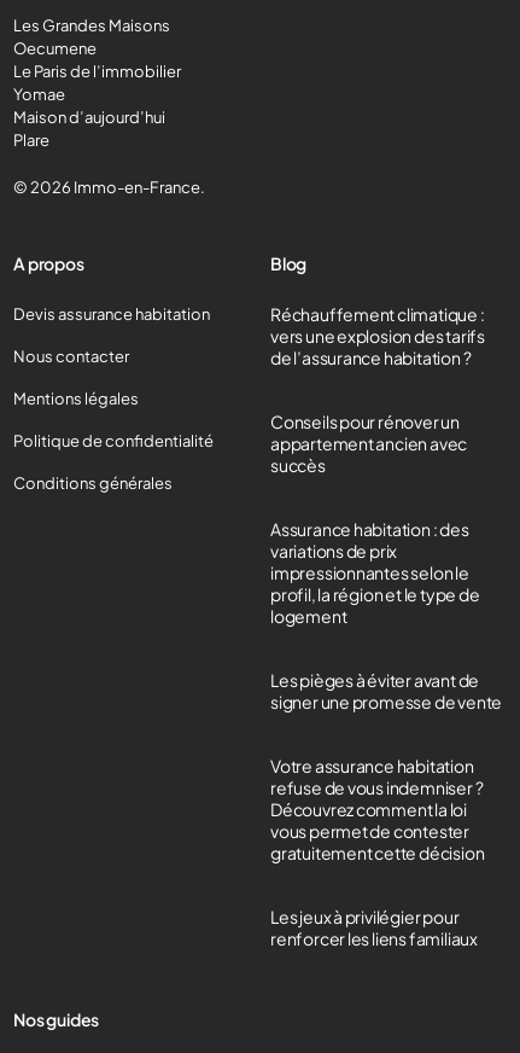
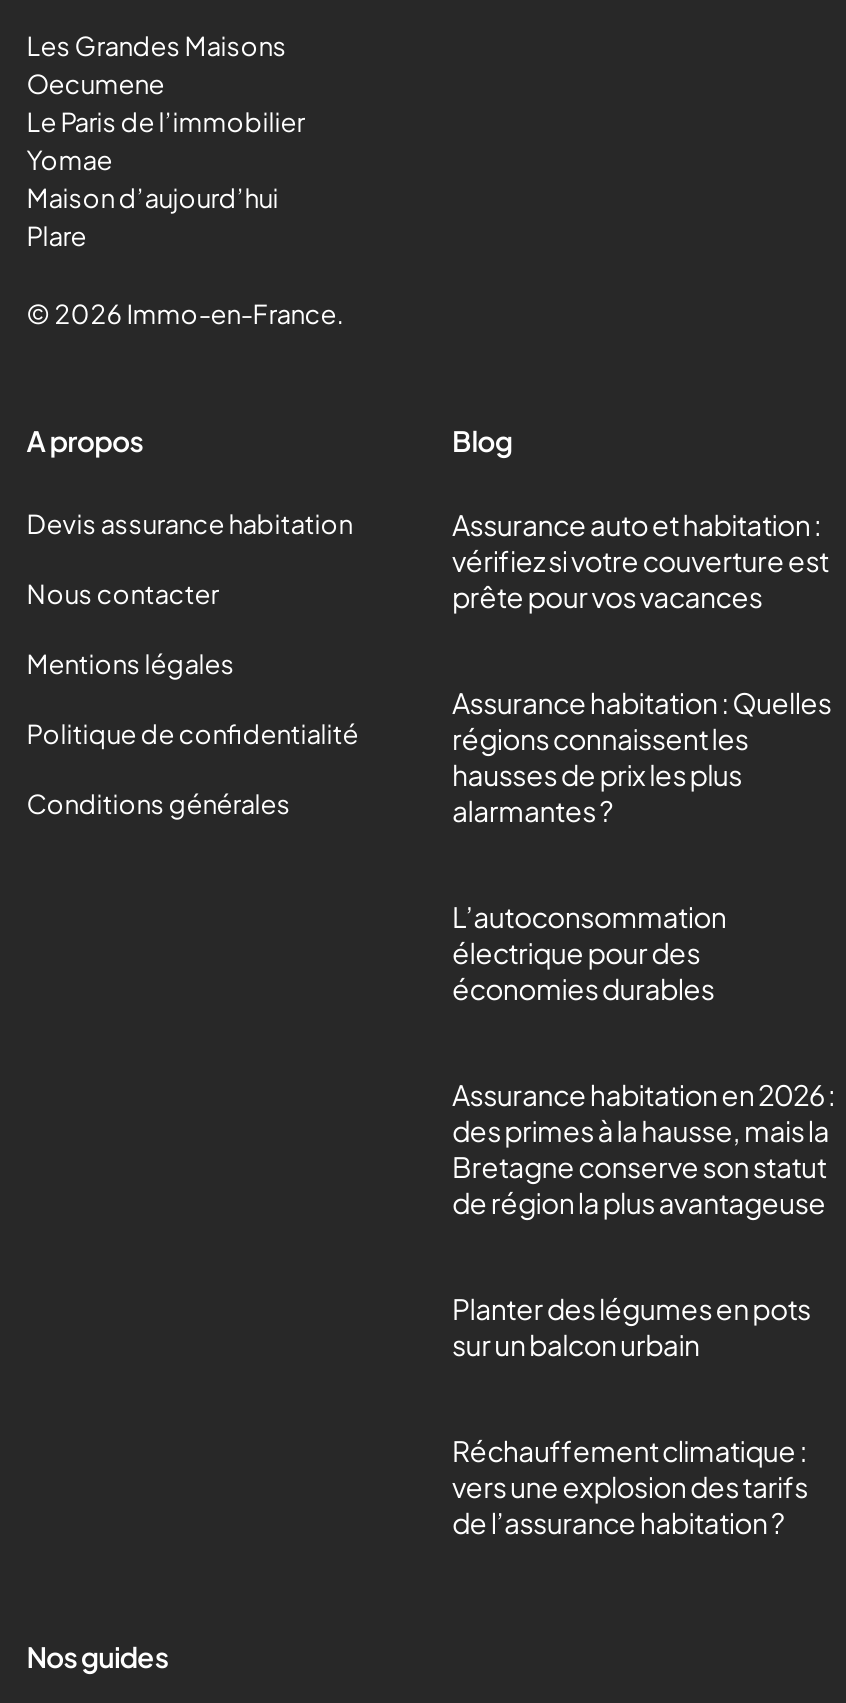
+ Assurance auto et habitation :
+ vérifiez si votre couverture est
+ prête pour vos vacances
+ Assurance habitation : Quelles
+ régions connaissent les
+ hausses de prix les plus
+ alarmantes ?
+ L’autoconsommation
+ électrique pour des
+ économies durables
+ Assurance habitation en 2026 :
+ des primes à la hausse, mais la
+ Bretagne conserve son statut
+ de région la plus avantageuse
+ Planter des légumes en pots
+ sur un balcon urbain

moved down: Réchauffement climatique : | vers une explosion des tarifs | de l’assurance habitation ?

- Conseils pour rénover un
- appartement ancien avec
- succès
- Assurance habitation : des
- variations de prix
- impressionnantes selon le
- profil, la région et le type de
- logement
- Les pièges à éviter avant de
- signer une promesse de vente
- Votre assurance habitation
- refuse de vous indemniser ?
- Découvrez comment la loi
- vous permet de contester
- gratuitement cette décision
- Les jeux à privilégier pour
- renforcer les liens familiaux
